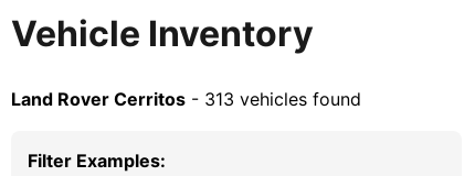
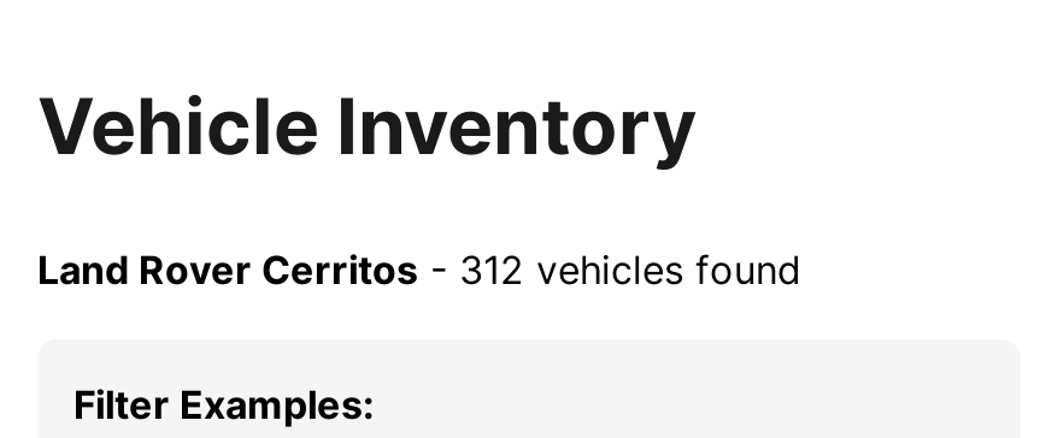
- Land Rover Cerritos - 313 vehicles found
+ Land Rover Cerritos - 312 vehicles found
